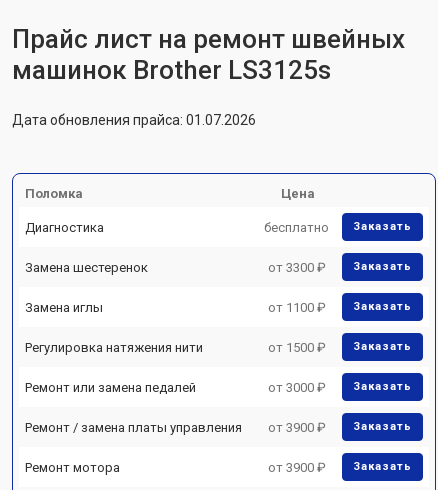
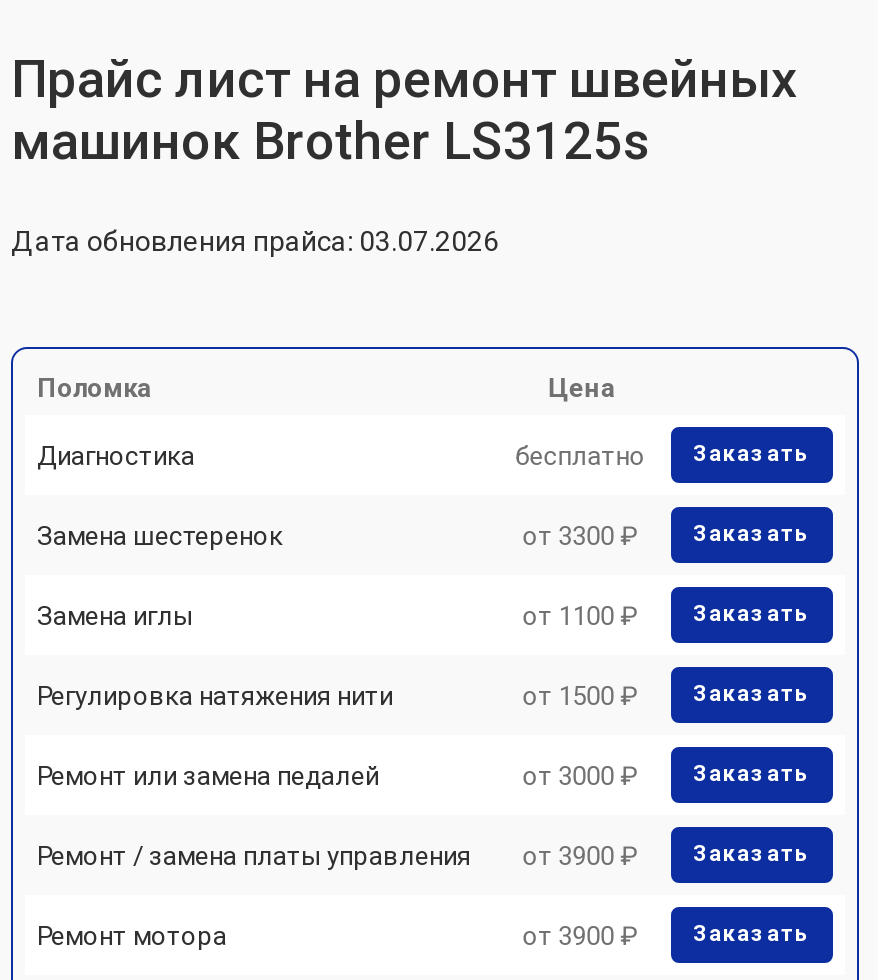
- Дата обновления прайса: 01.07.2026
+ Дата обновления прайса: 03.07.2026
